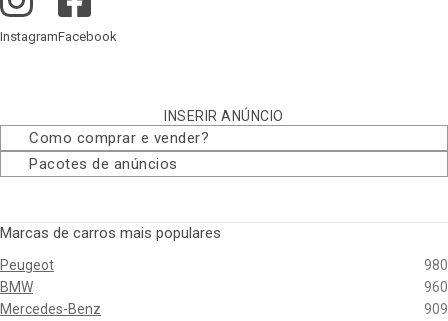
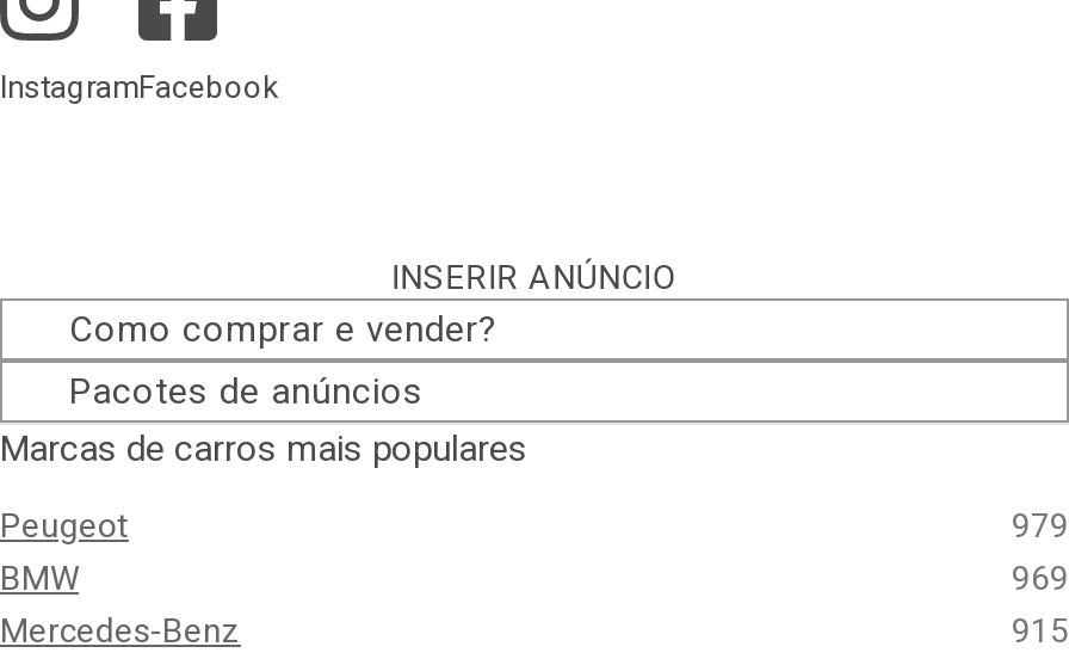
- 980
+ 979

- 960
+ 969

- 909
+ 915
